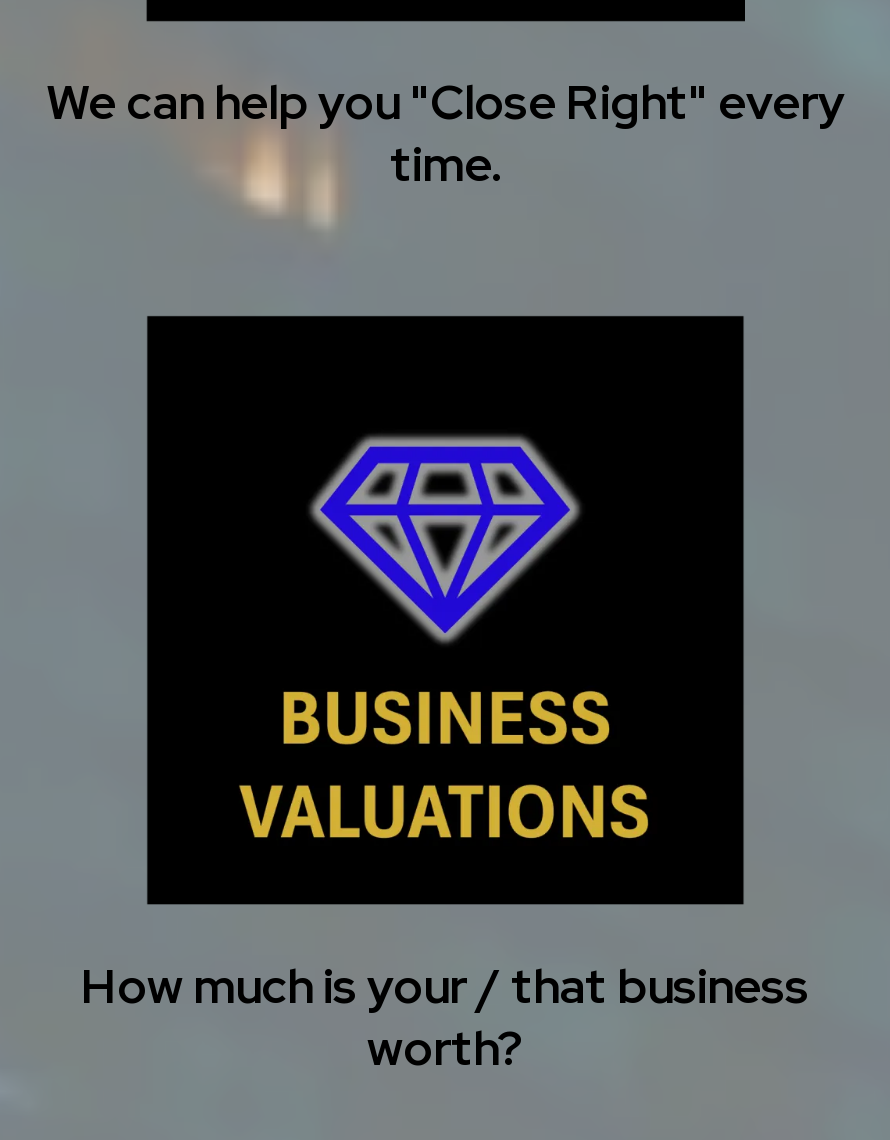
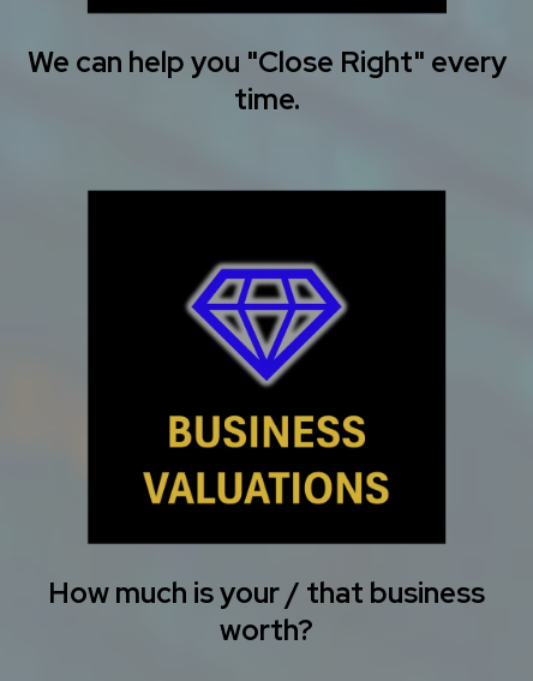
- [image]
